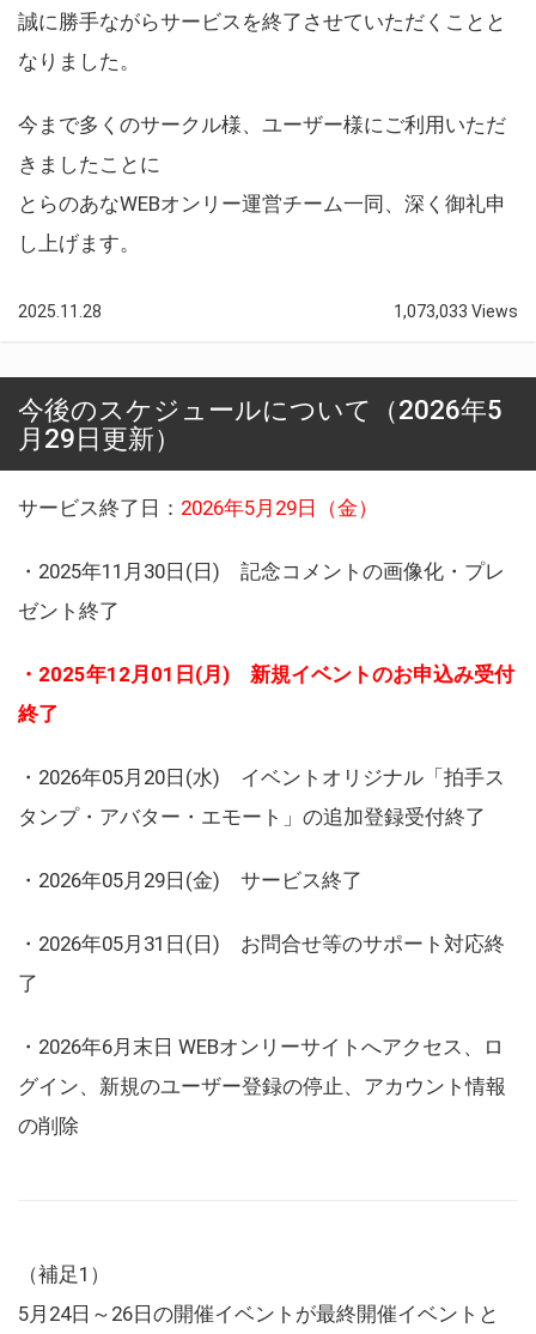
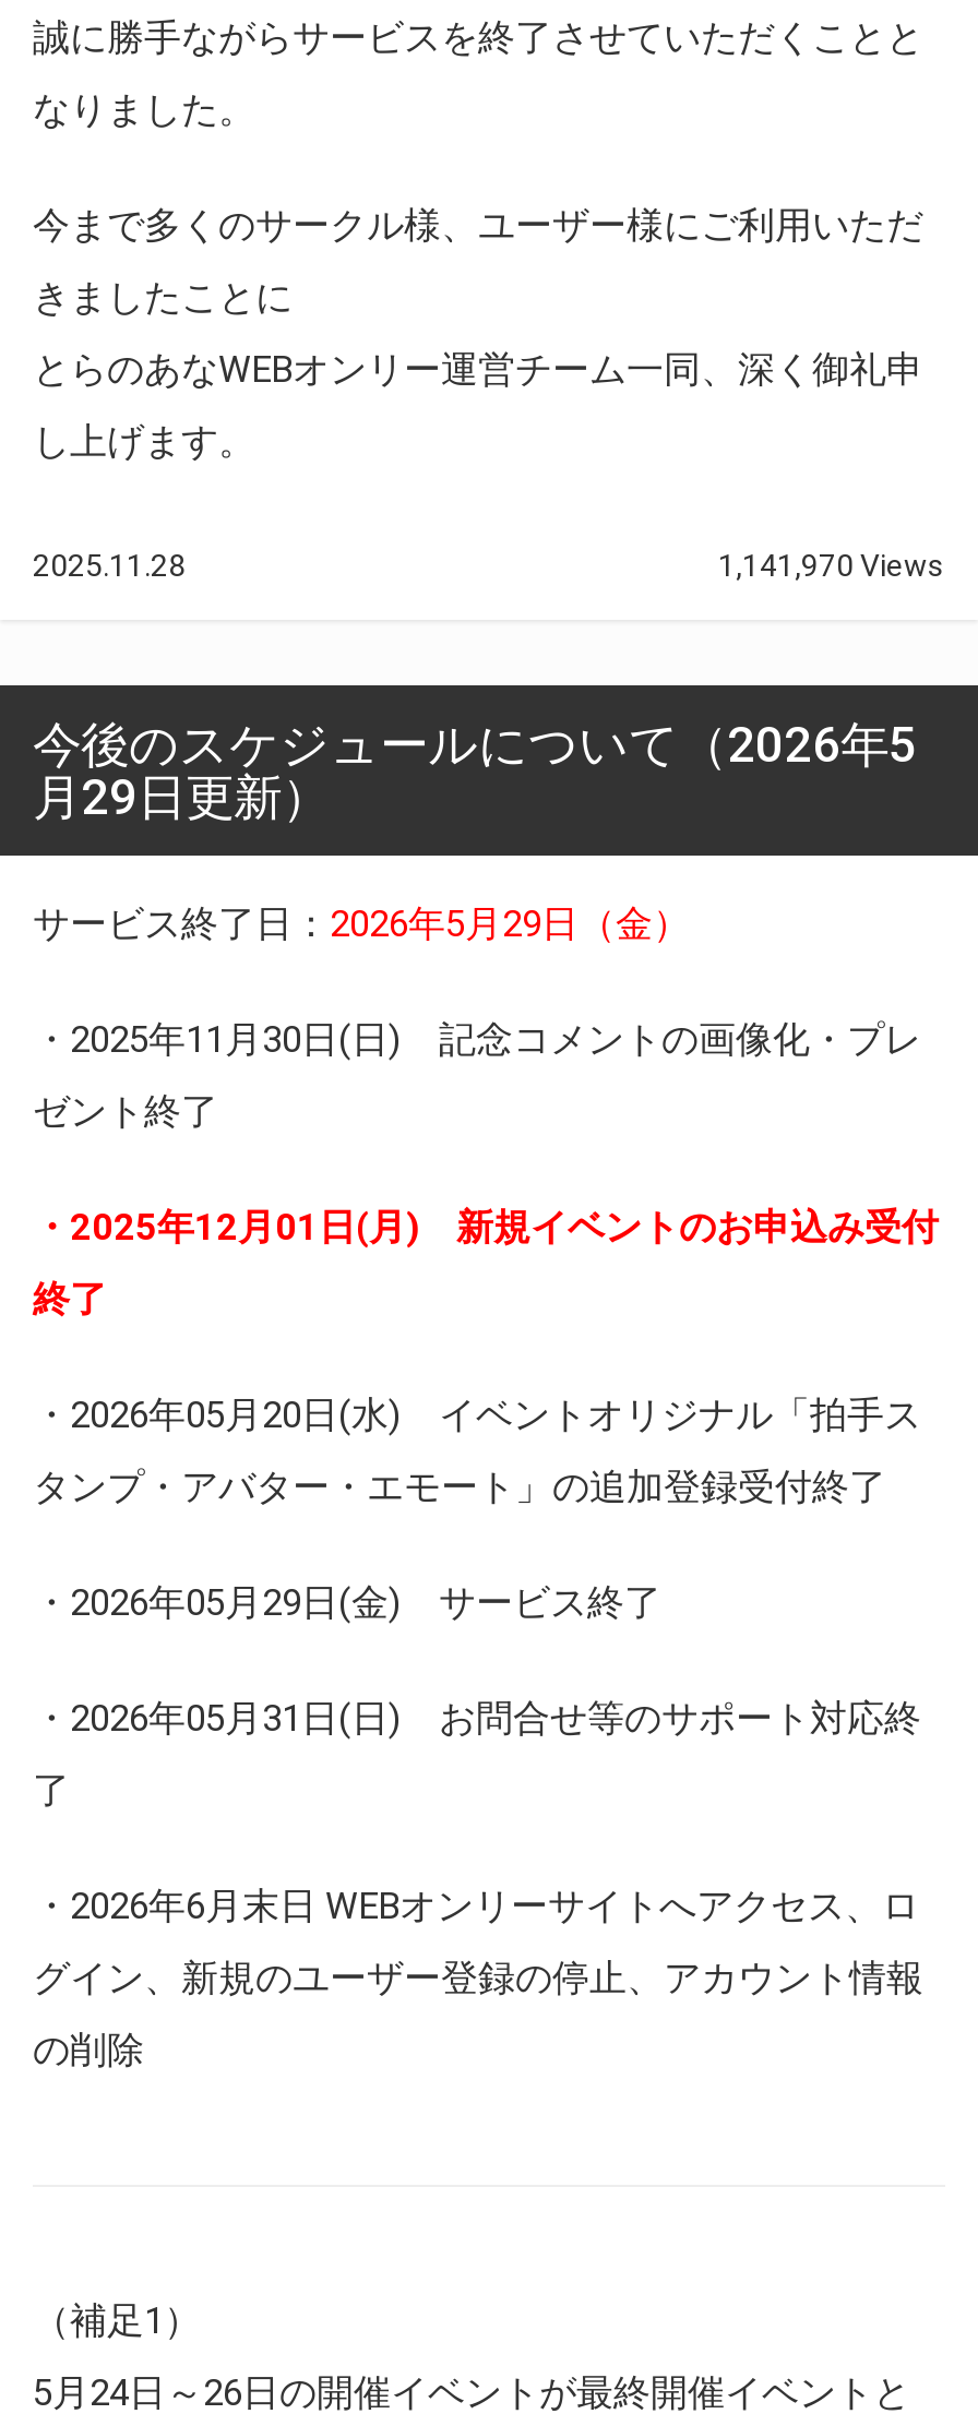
- 1,073,033 Views
+ 1,141,970 Views
